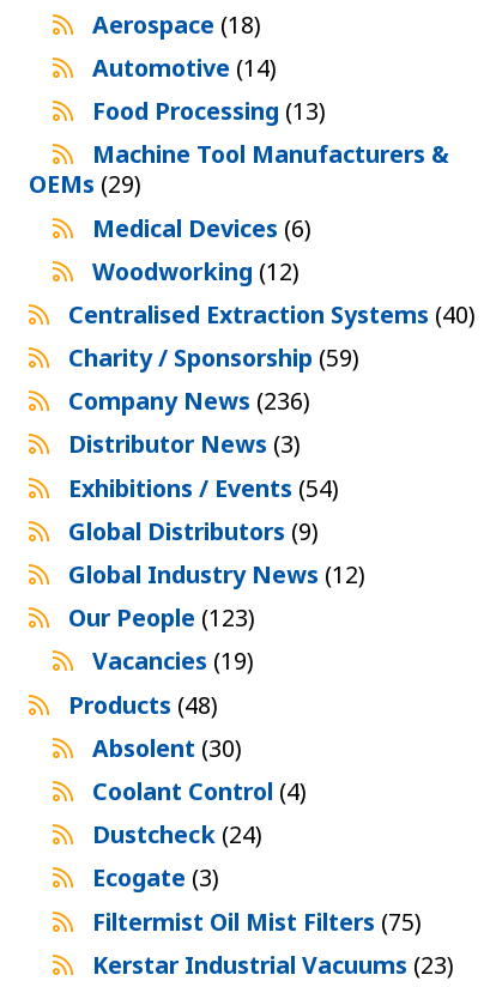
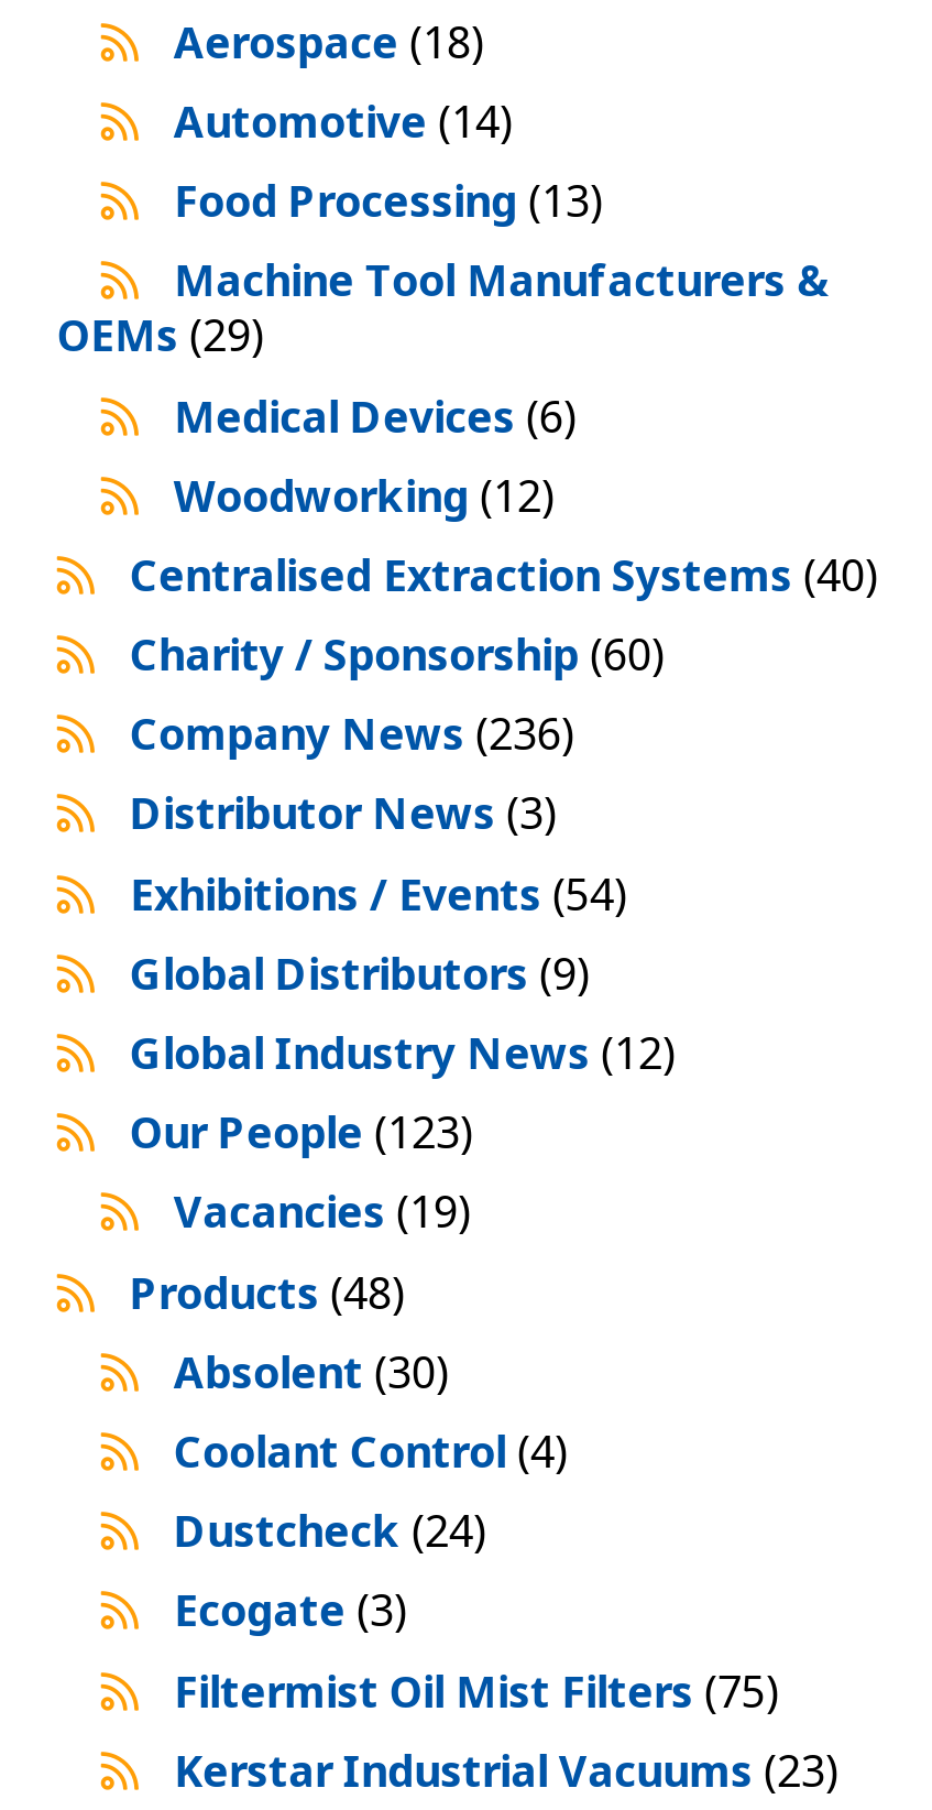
- Charity / Sponsorship (59)
+ Charity / Sponsorship (60)
